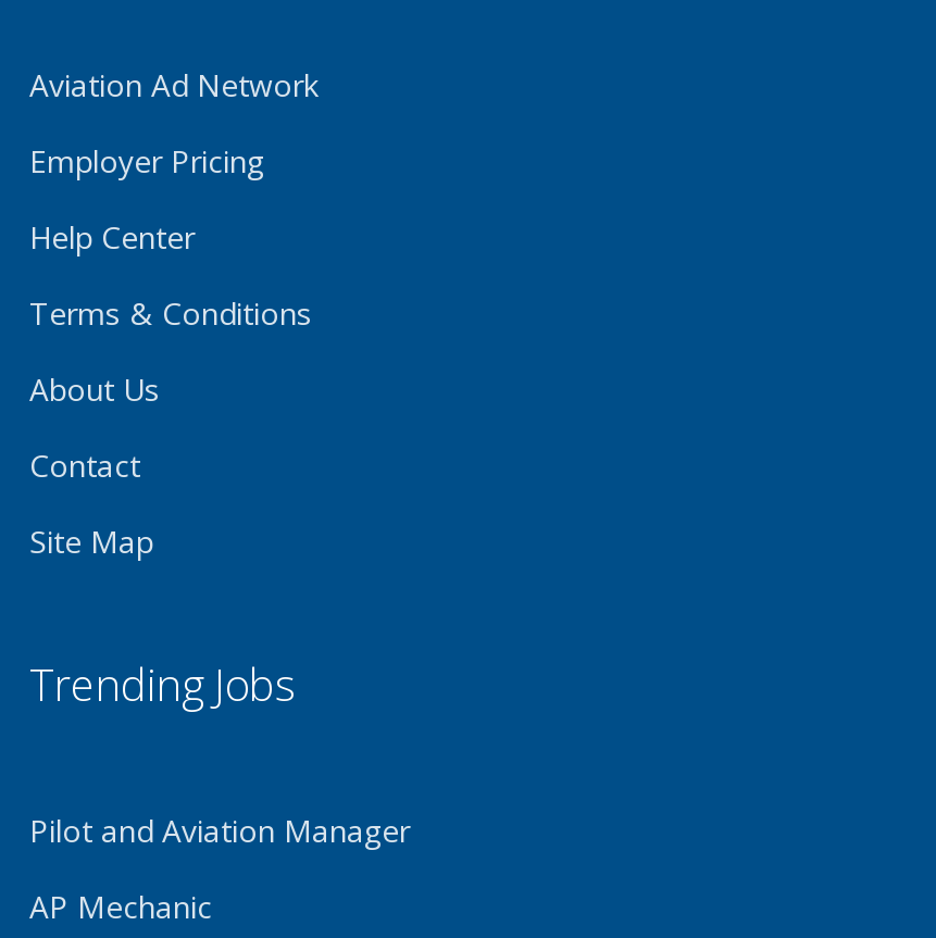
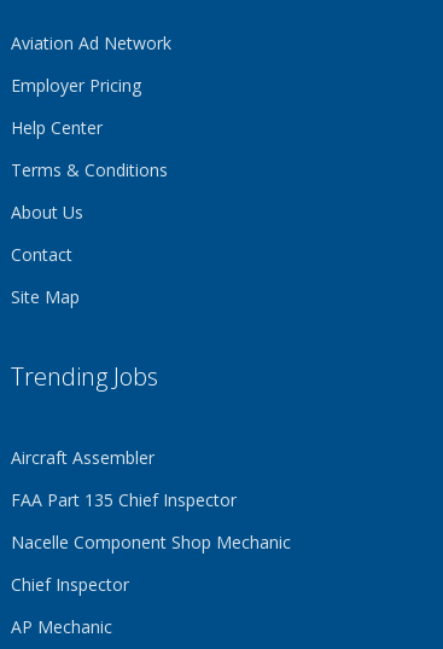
- Pilot and Aviation Manager
+ Aircraft Assembler
+ FAA Part 135 Chief Inspector
+ Nacelle Component Shop Mechanic
+ Chief Inspector
